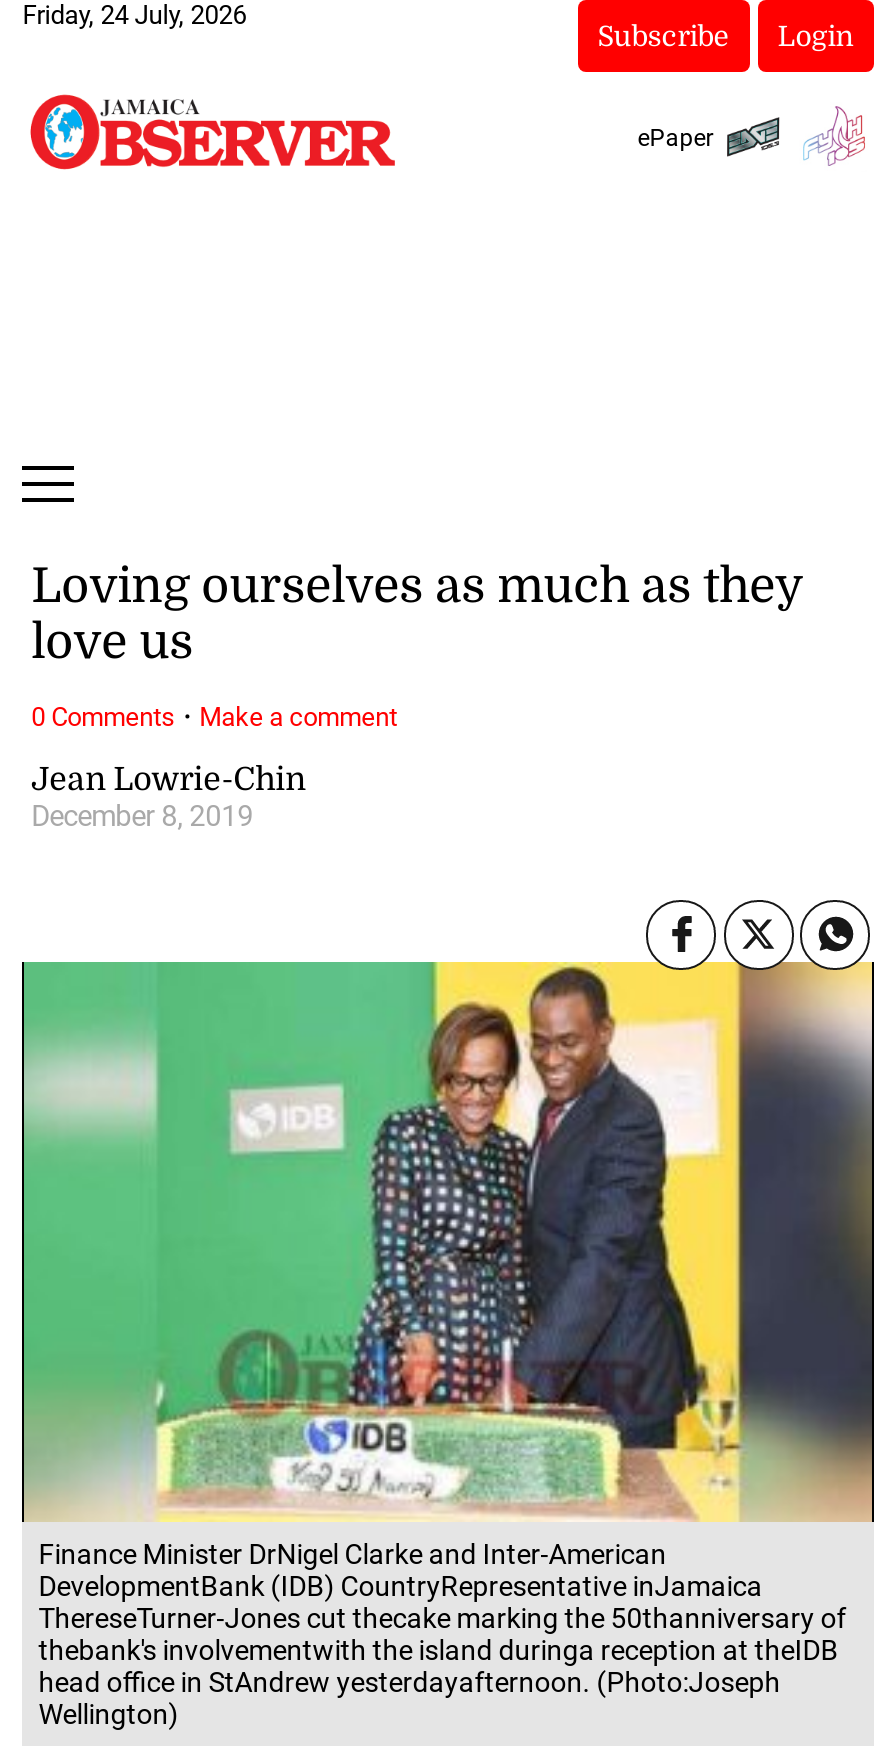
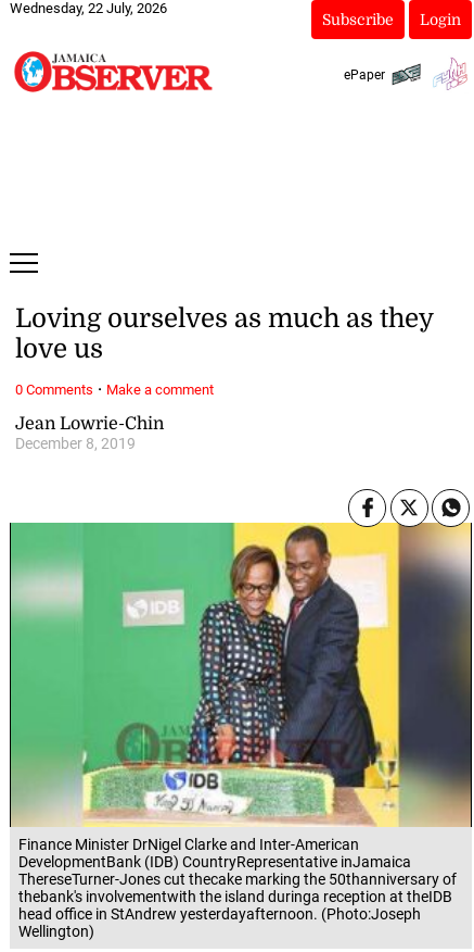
- Friday, 24 July, 2026
+ Wednesday, 22 July, 2026
